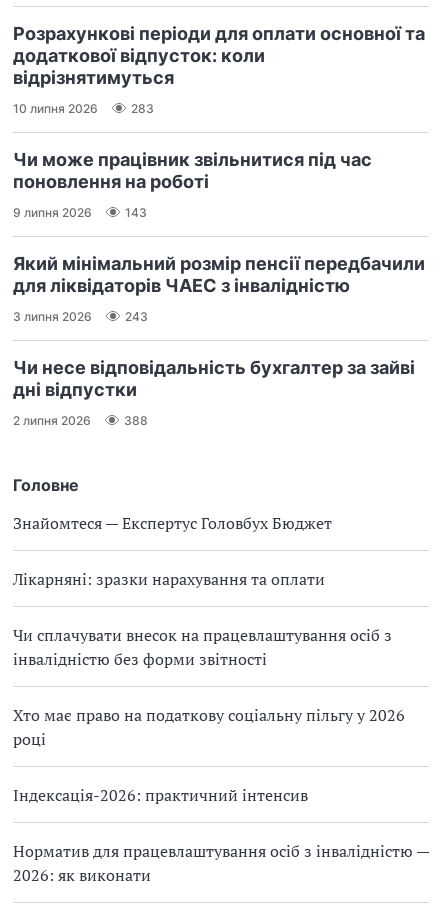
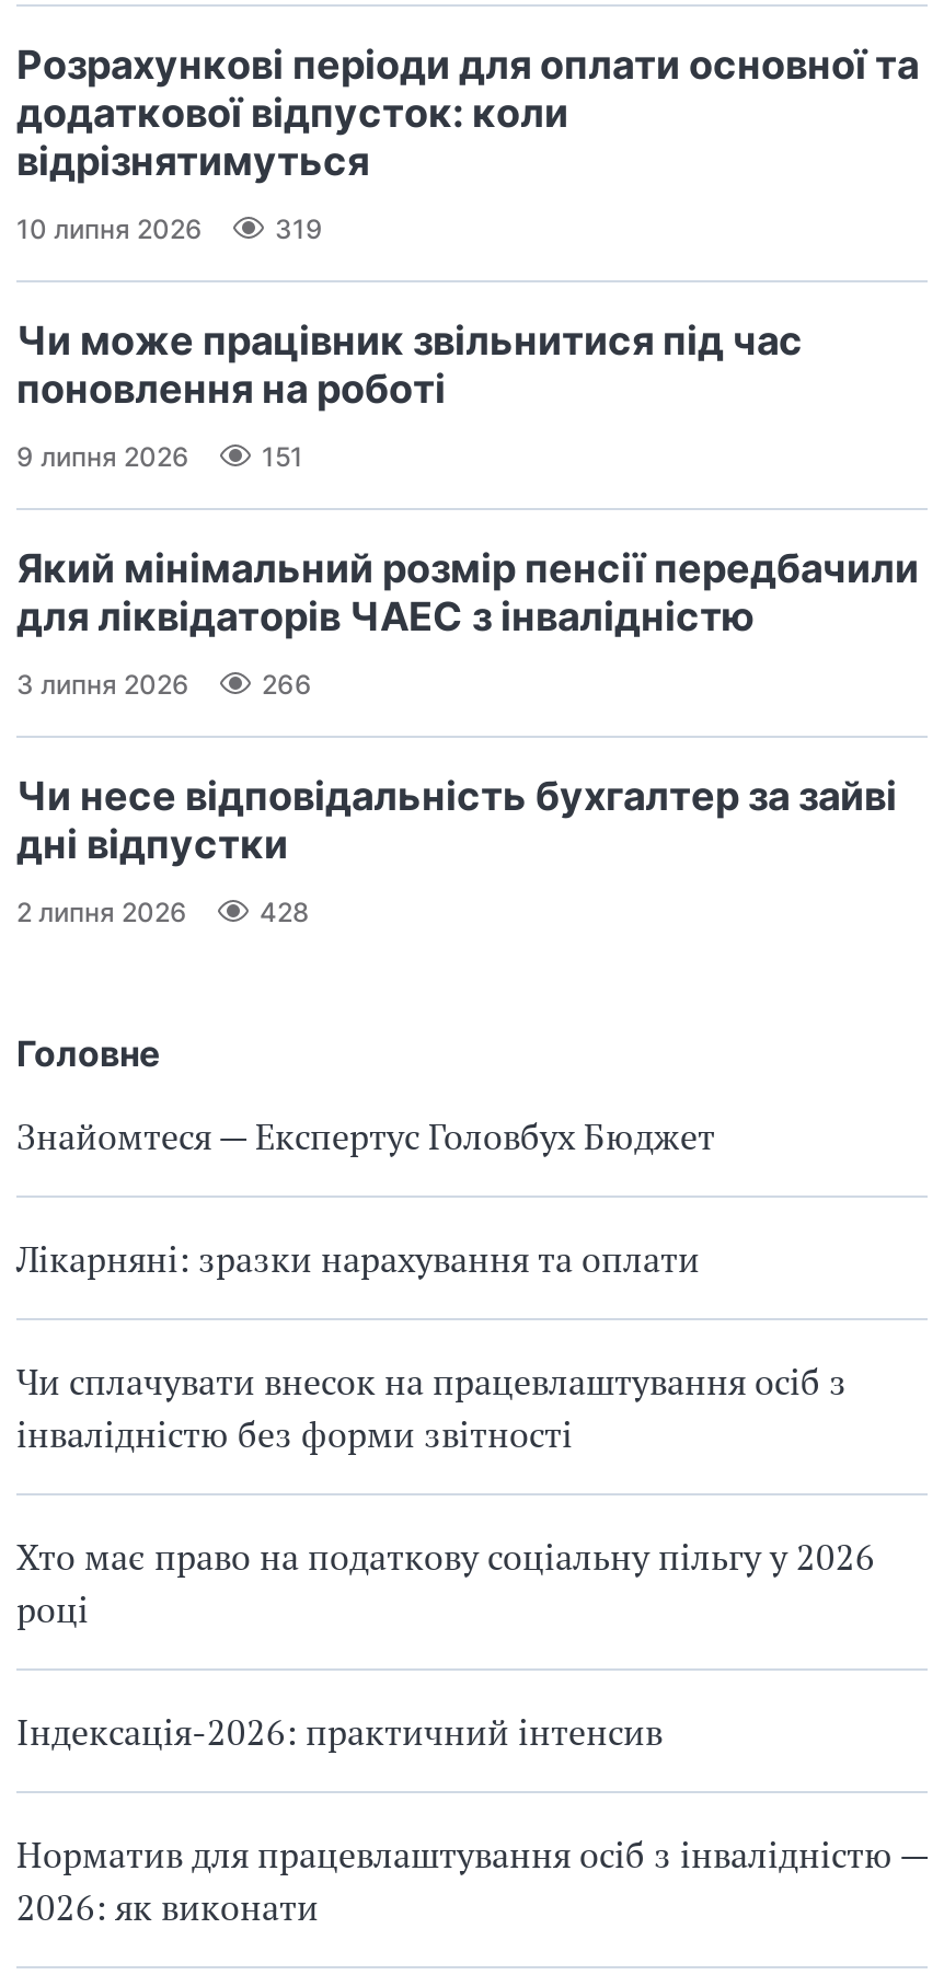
- 283
+ 319

- 143
+ 151

- 243
+ 266

- 388
+ 428
